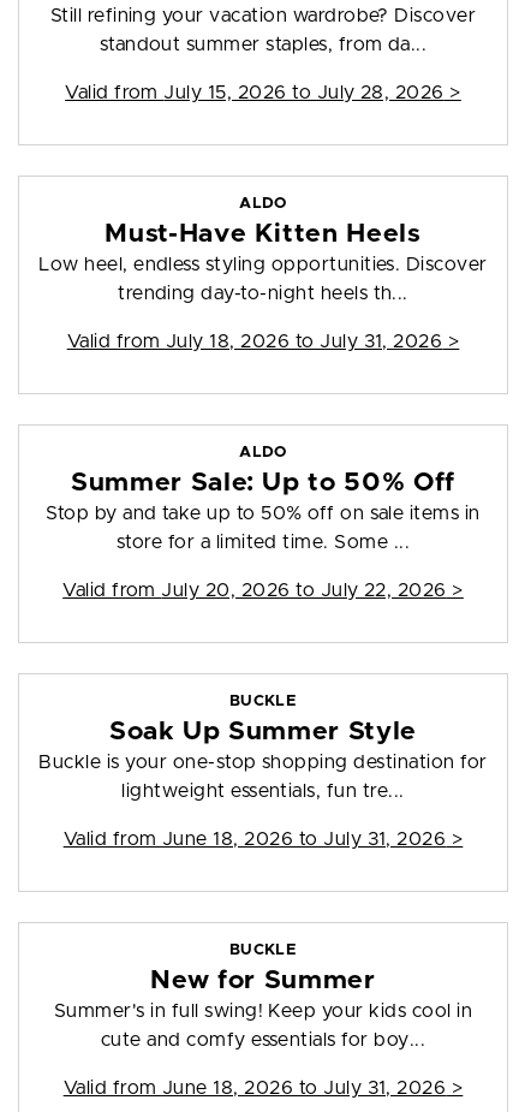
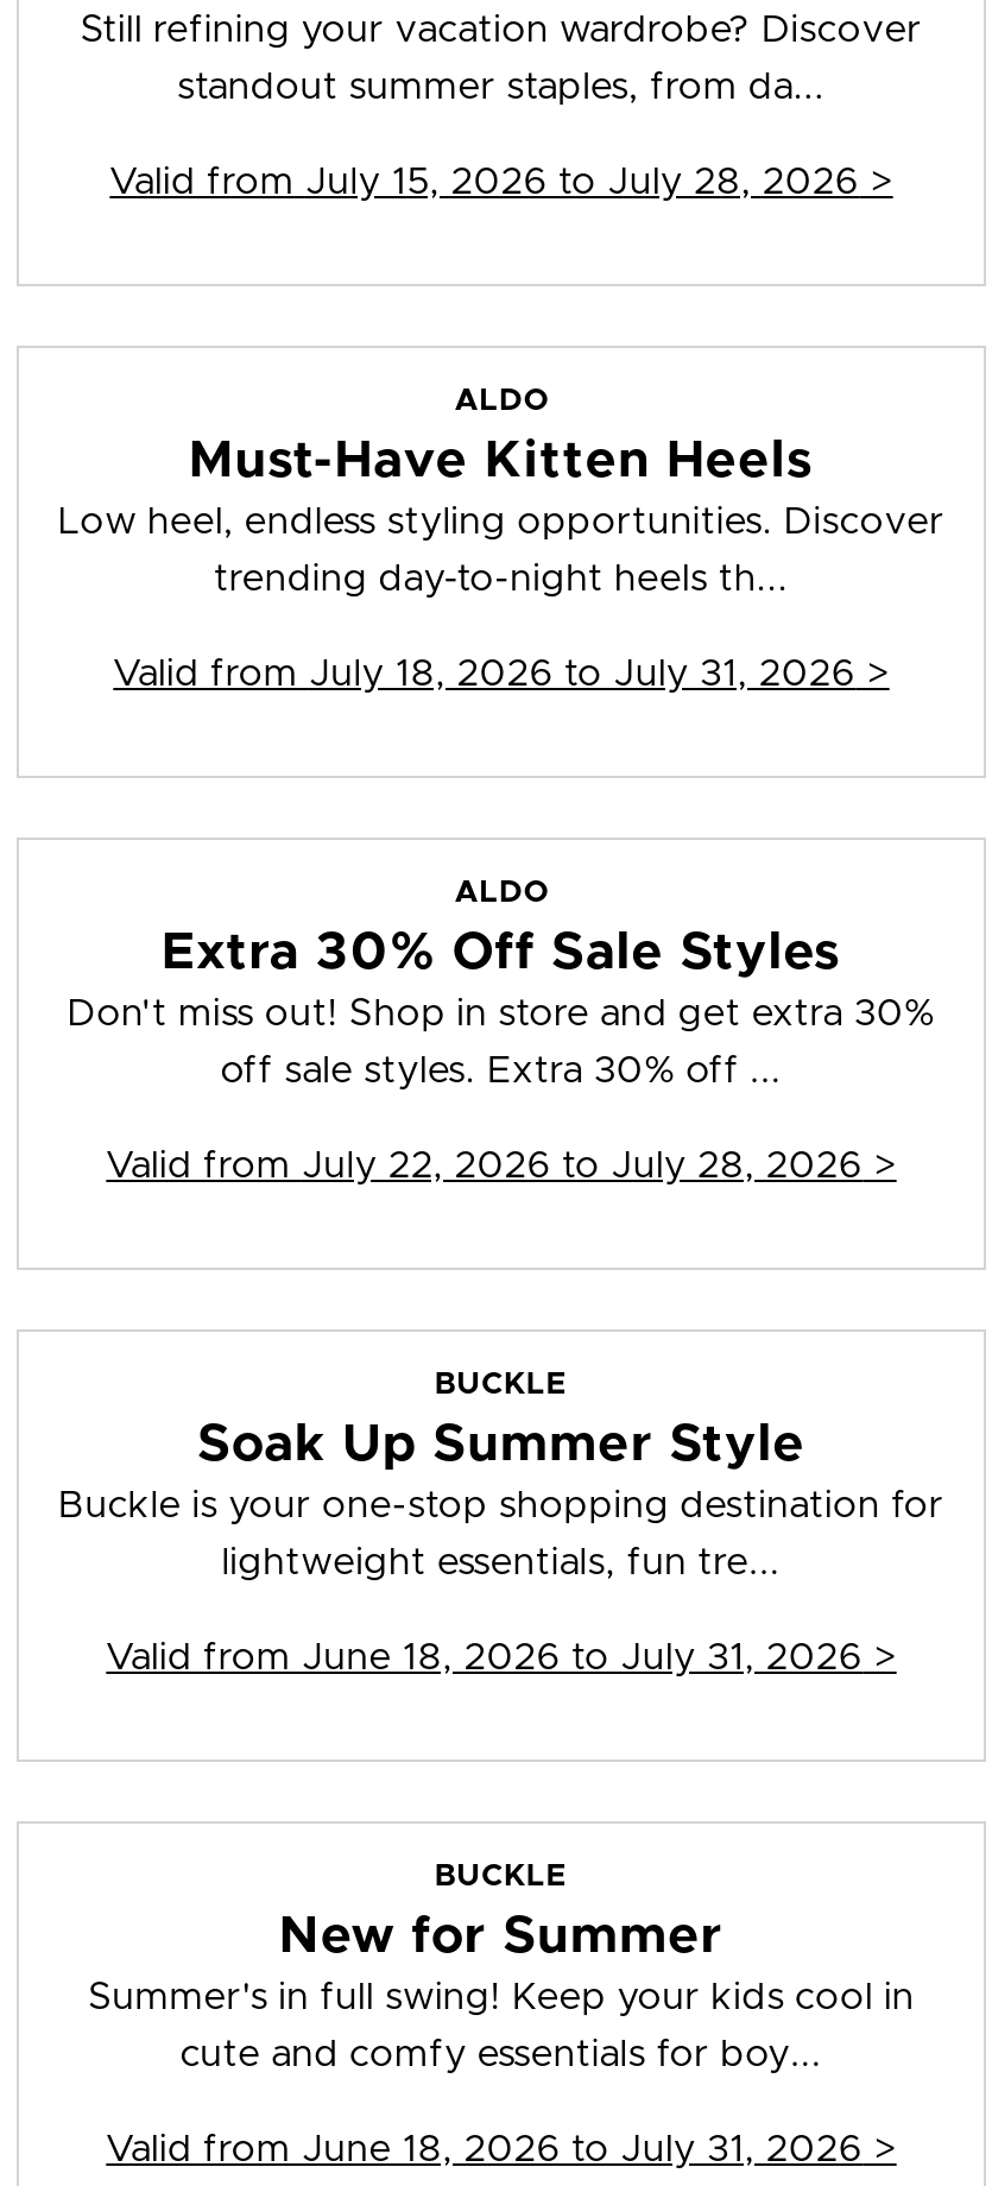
- Summer Sale: Up to 50% Off
- Stop by and take up to 50% off on sale items in
+ Extra 30% Off Sale Styles
+ Don't miss out! Shop in store and get extra 30%

- store for a limited time. Some ...
+ off sale styles. Extra 30% off ...

- Valid from July 20, 2026 to July 22, 2026 >
+ Valid from July 22, 2026 to July 28, 2026 >
